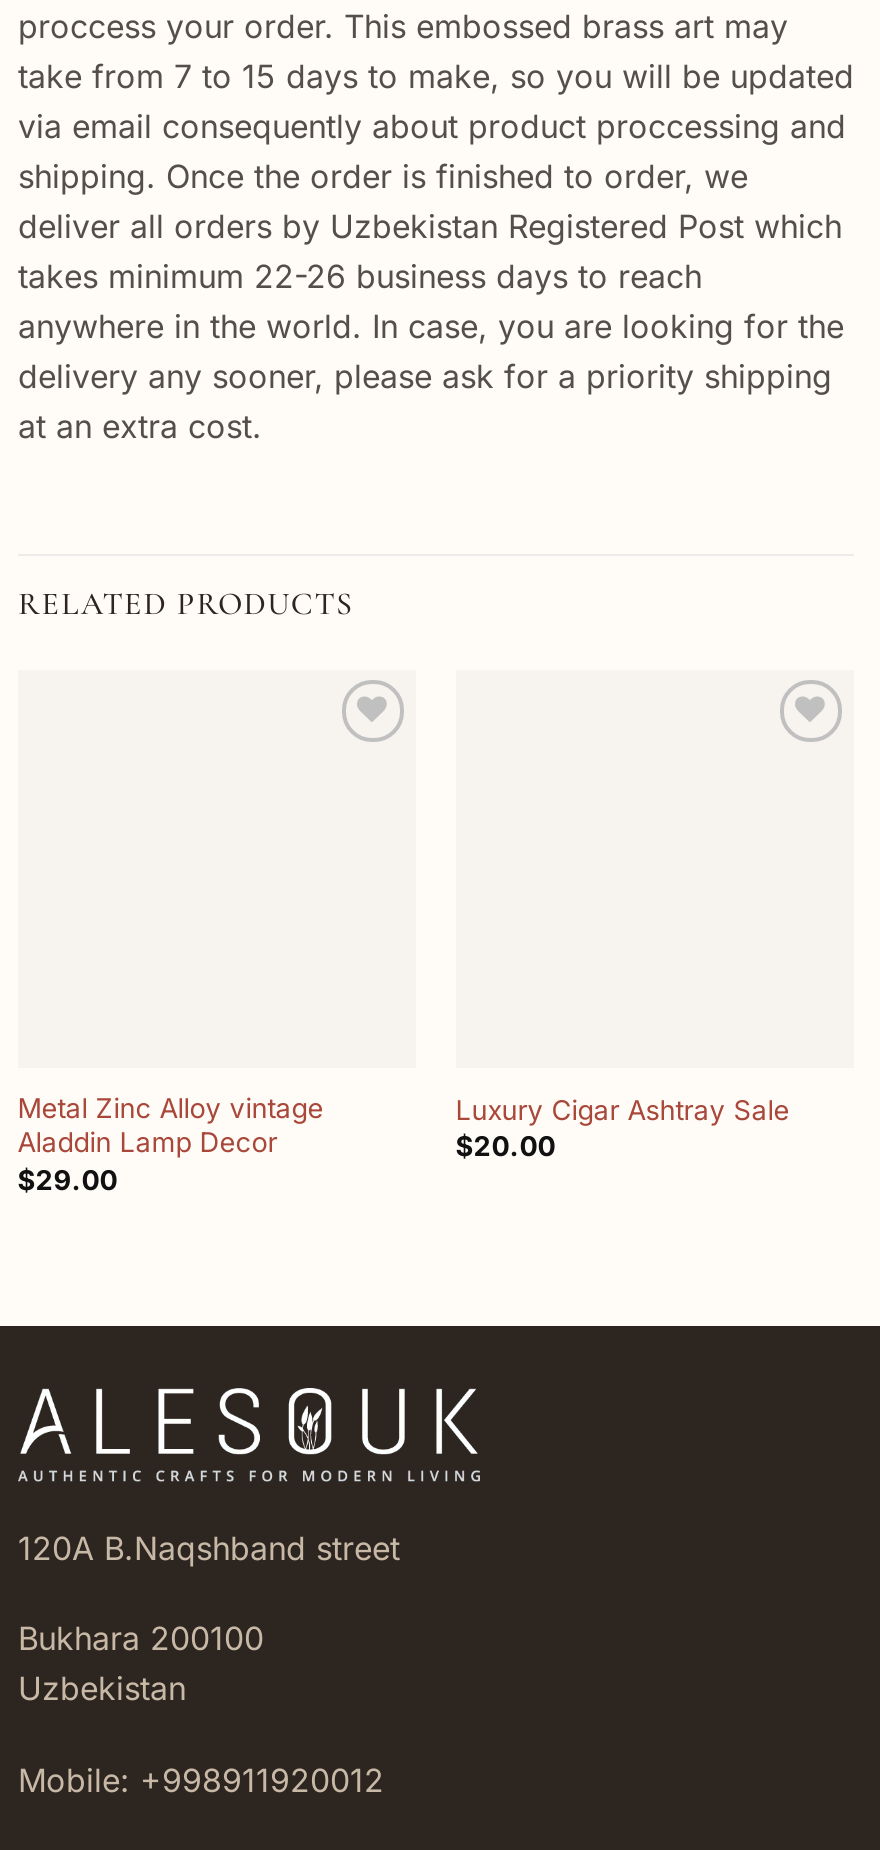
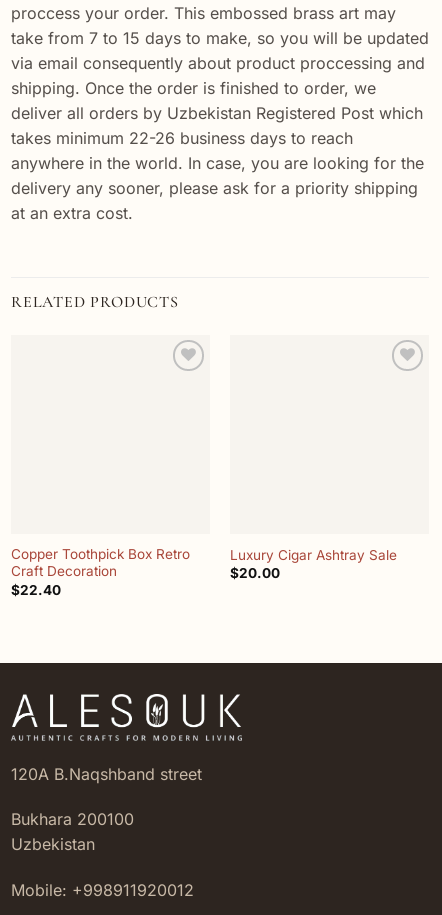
- Metal Zinc Alloy vintage
- Aladdin Lamp Decor
- $29.00
+ Copper Toothpick Box Retro
+ Craft Decoration
+ $22.40
